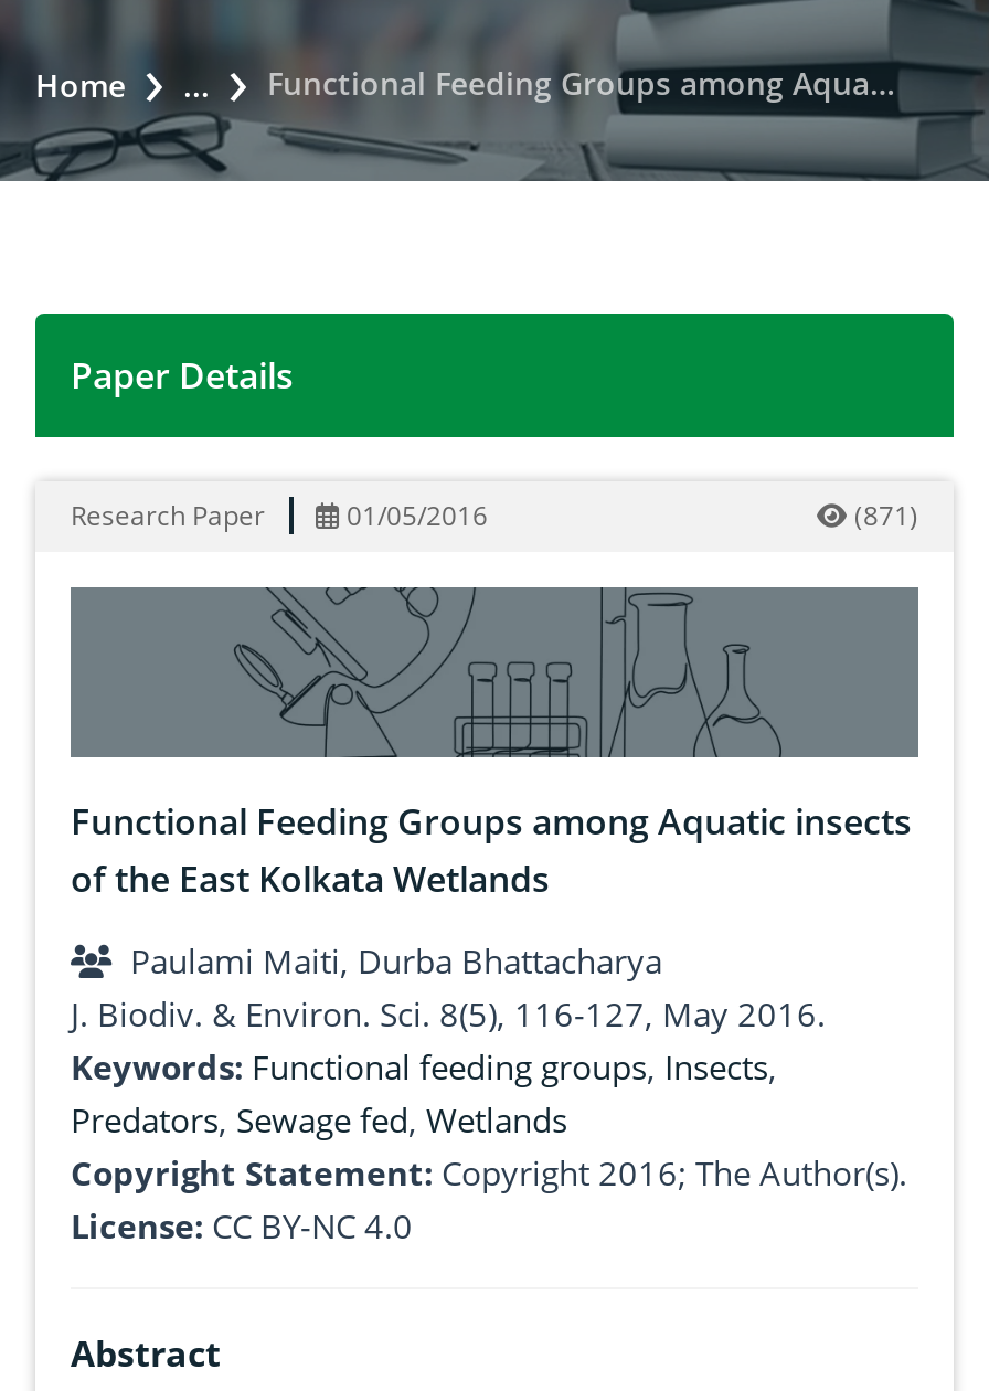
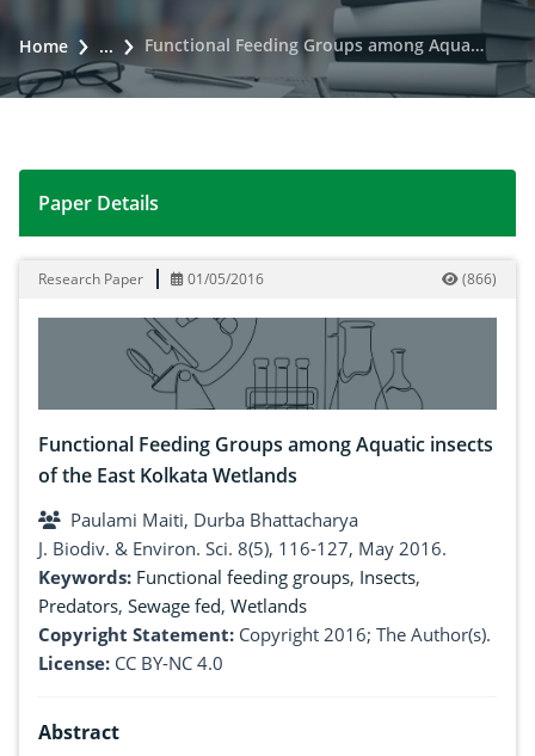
- (871)
+ (866)
